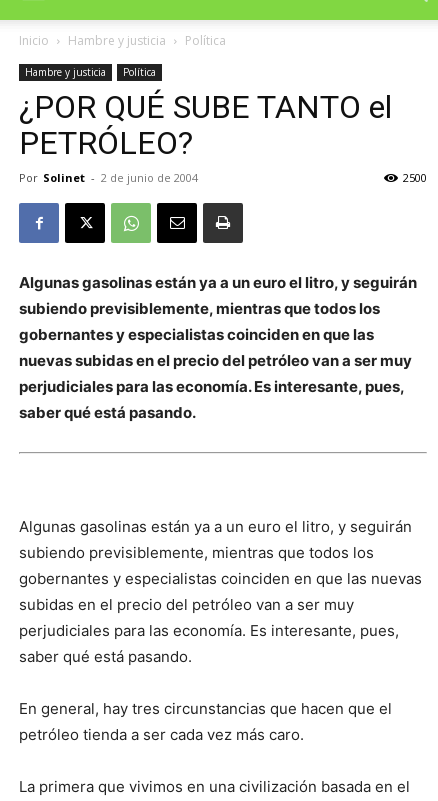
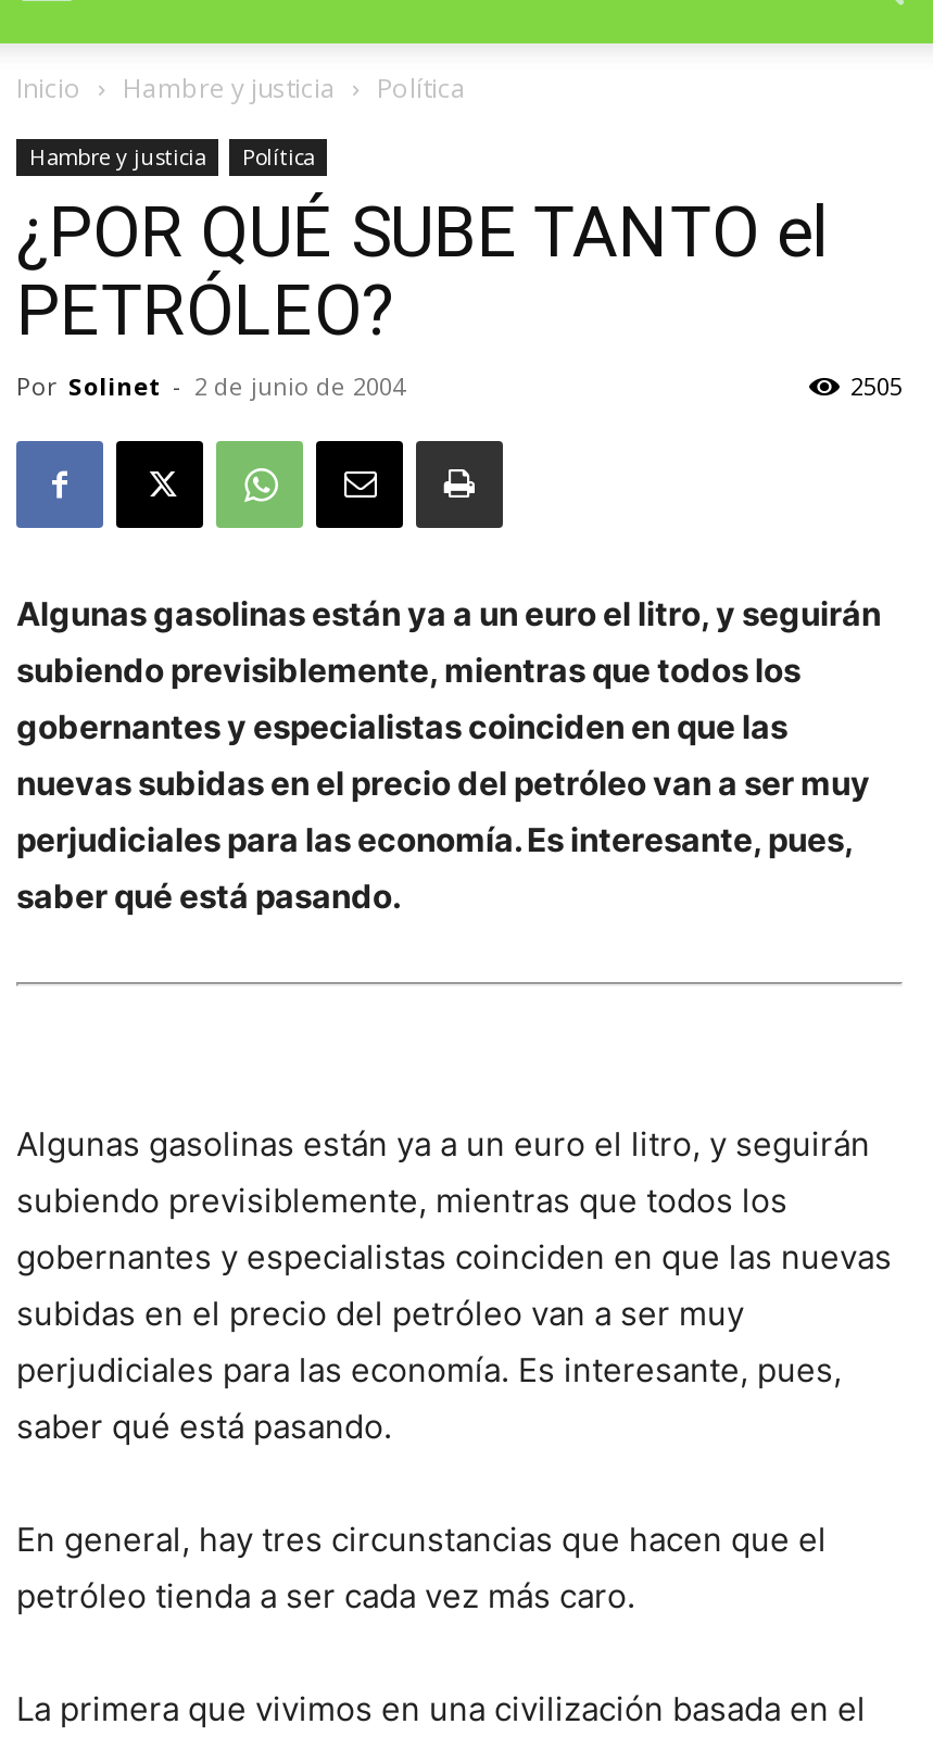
- 2500
+ 2505
